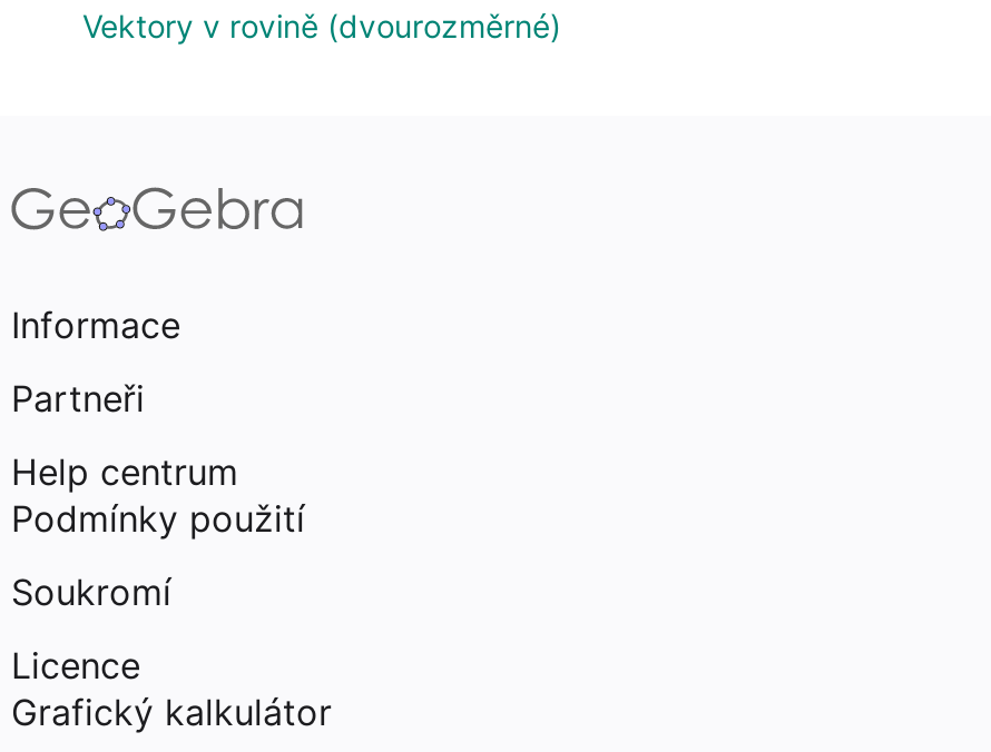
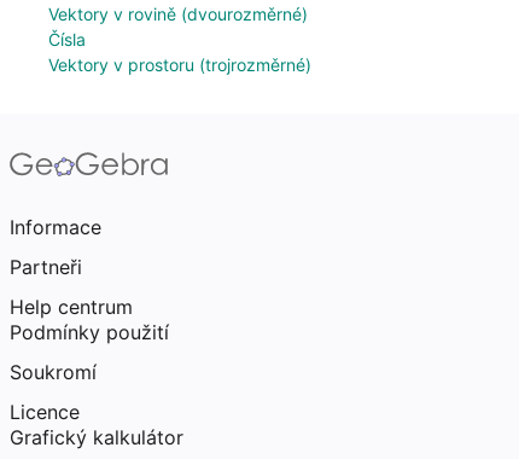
+ Čísla
+ Vektory v prostoru (trojrozměrné)
